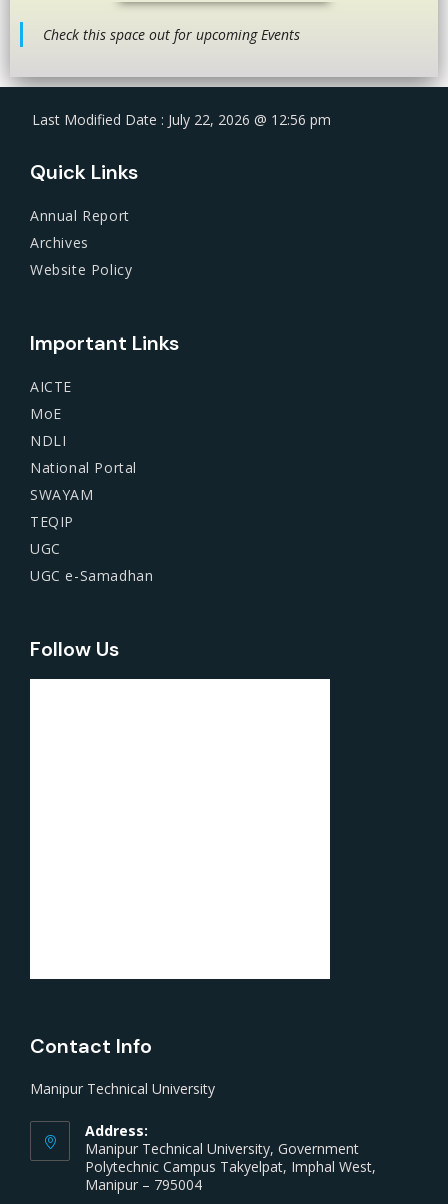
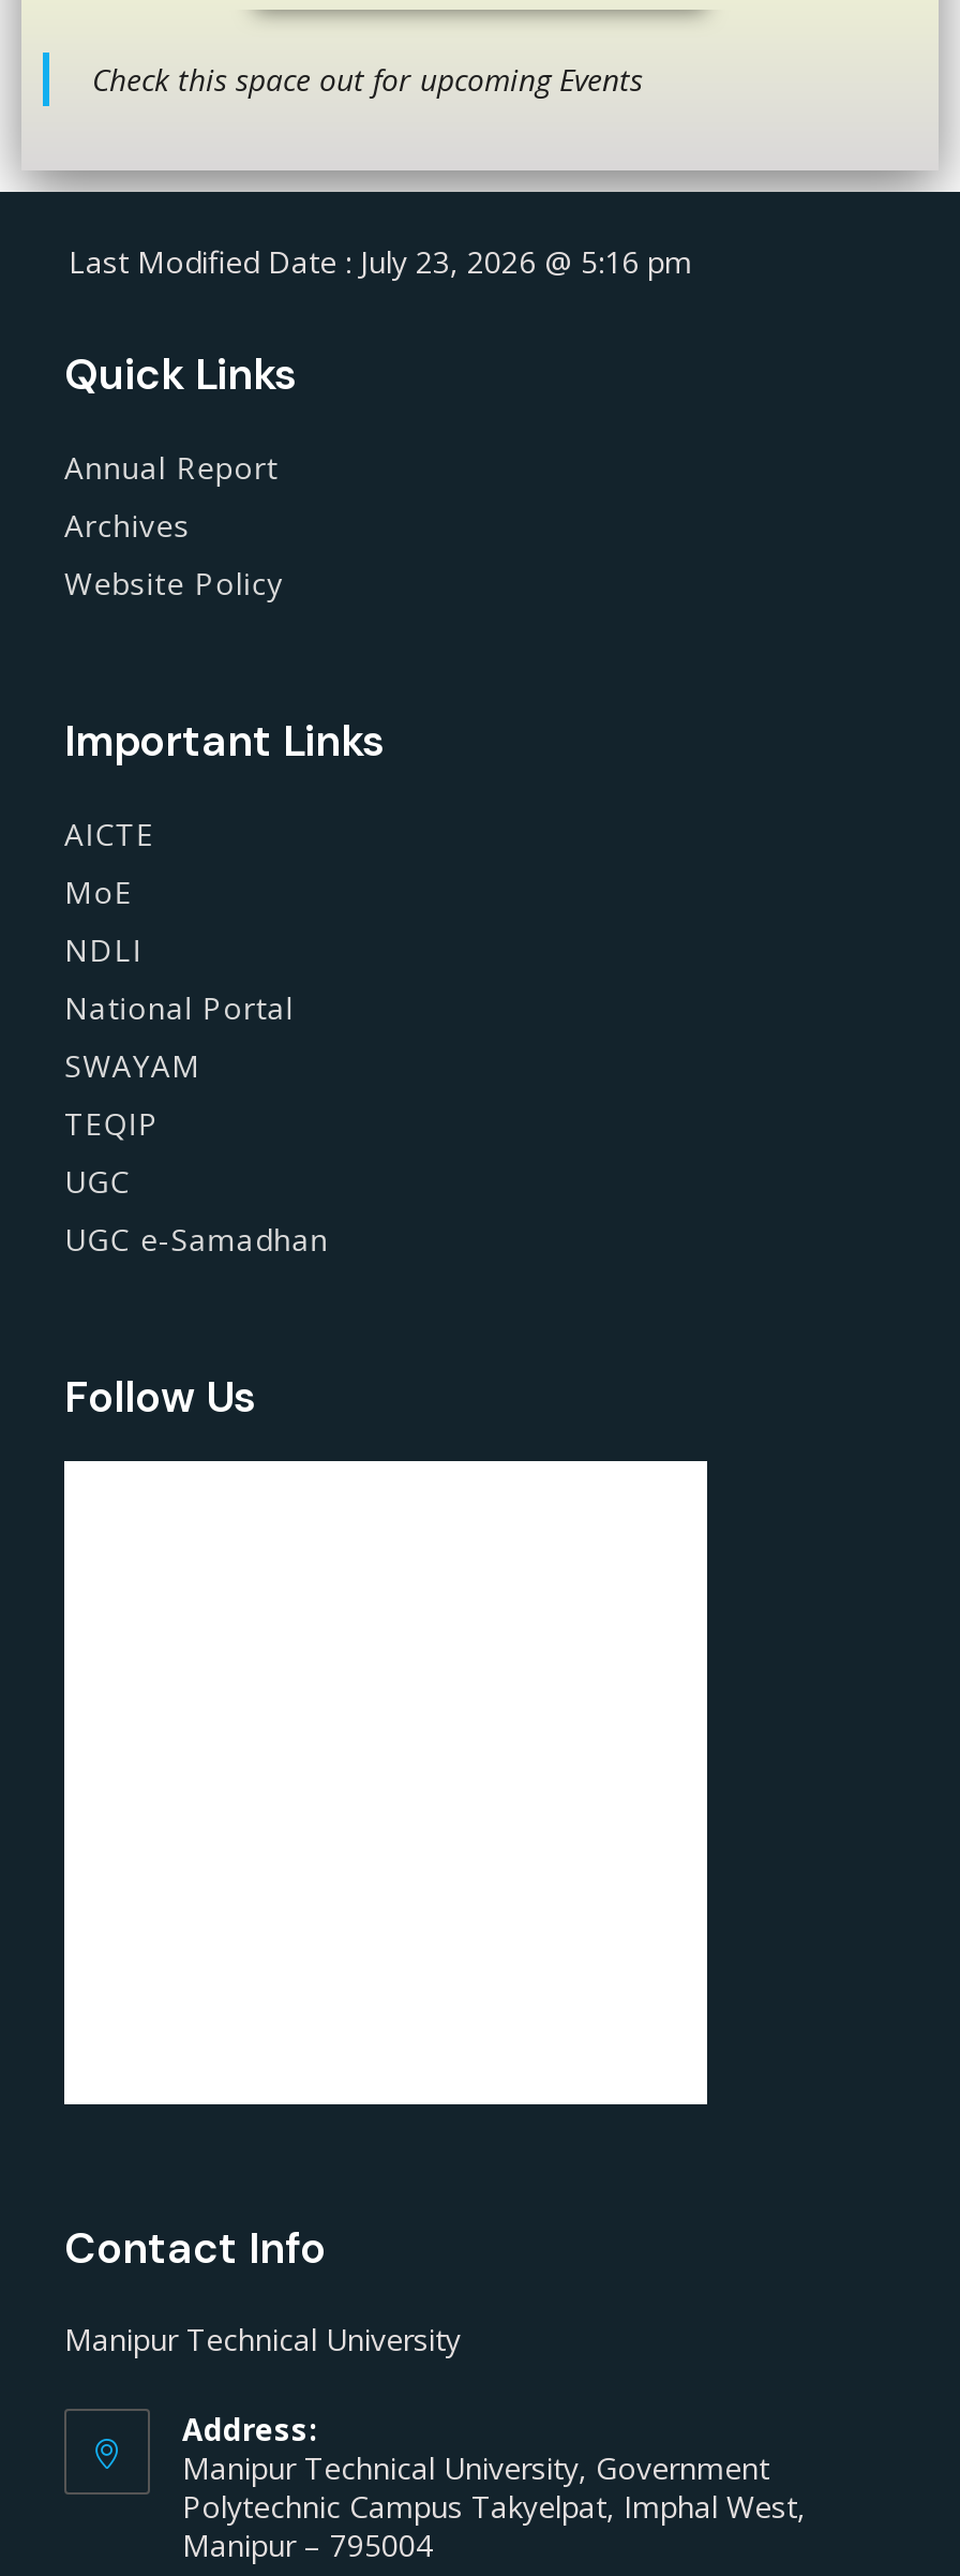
- Last Modified Date : July 22, 2026 @ 12:56 pm
+ Last Modified Date : July 23, 2026 @ 5:16 pm
